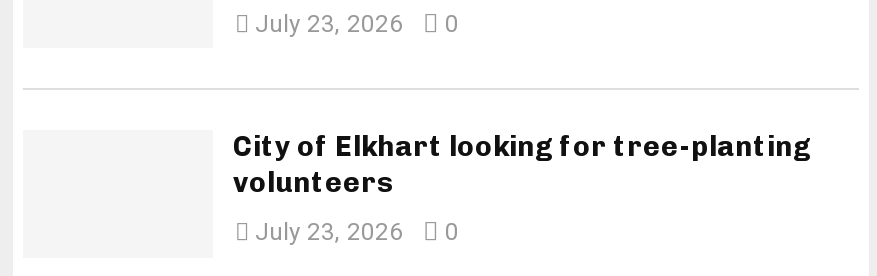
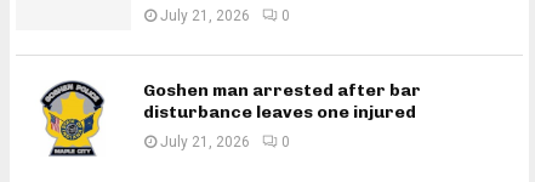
- July 23, 2026 0
+ July 21, 2026 0

+ [image]

- City of Elkhart looking for tree-planting
- volunteers
+ Goshen man arrested after bar
+ disturbance leaves one injured

- July 23, 2026 0
+ July 21, 2026 0
